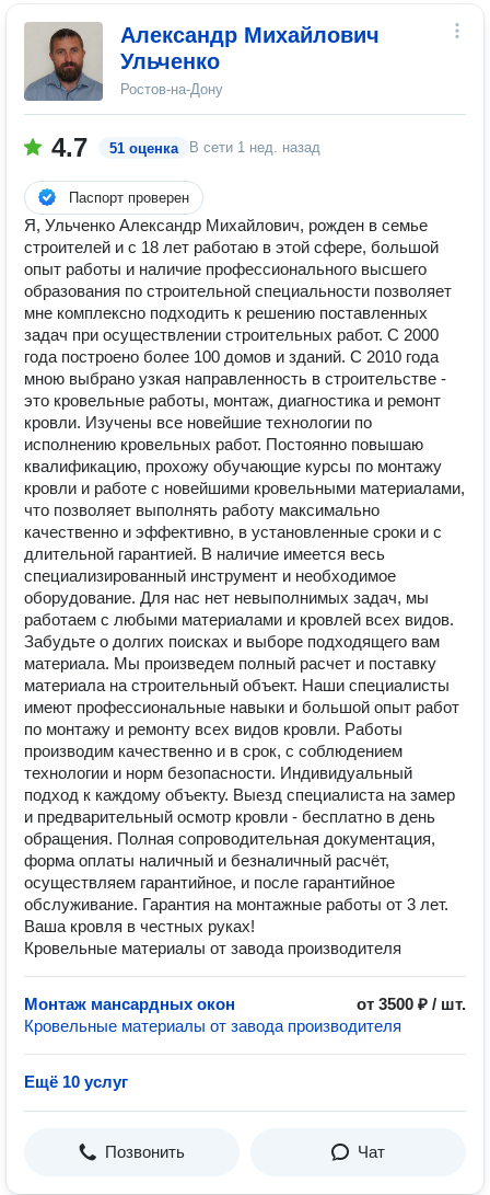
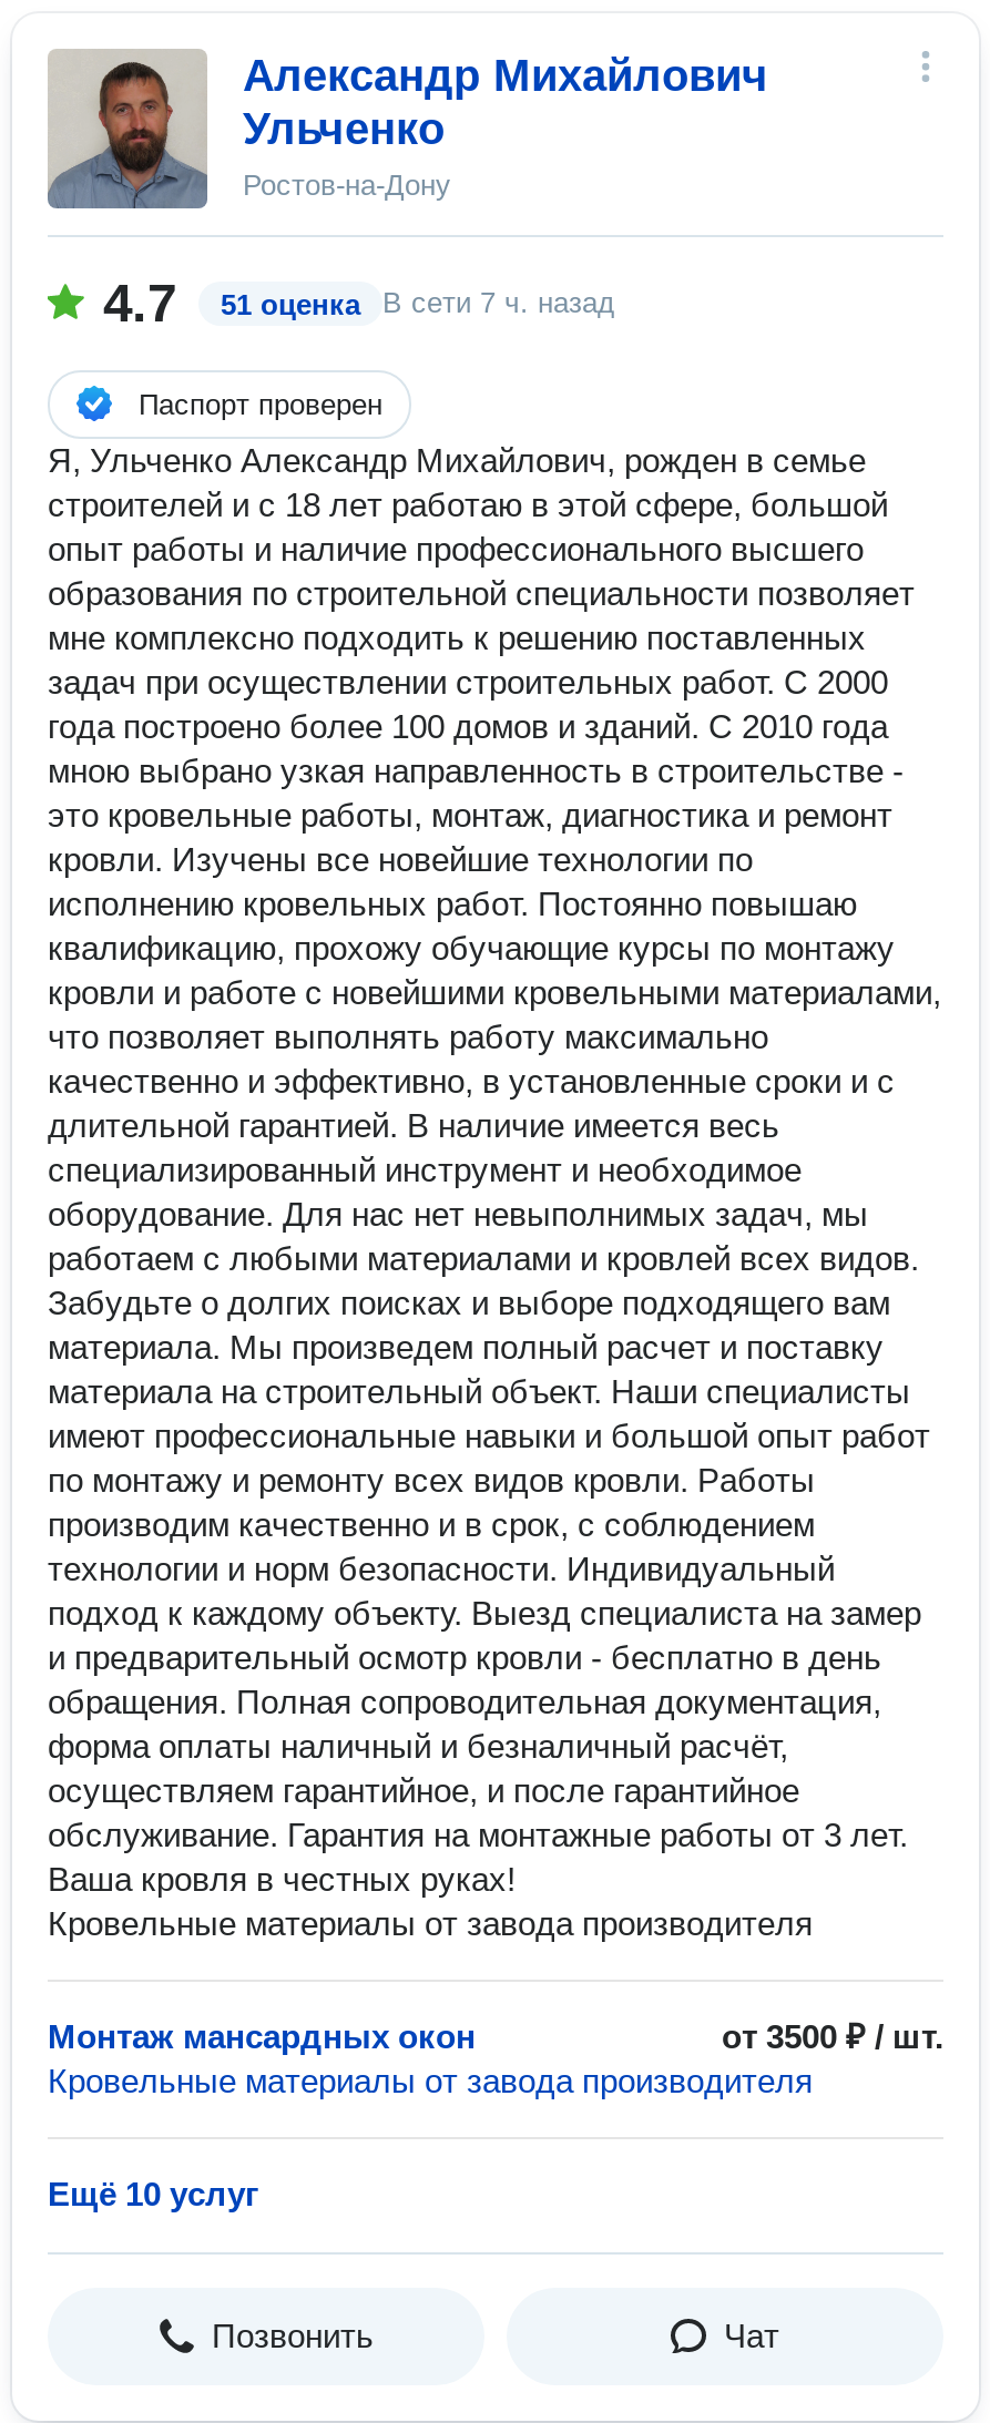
- В сети 1 нед. назад
+ В сети 7 ч. назад
